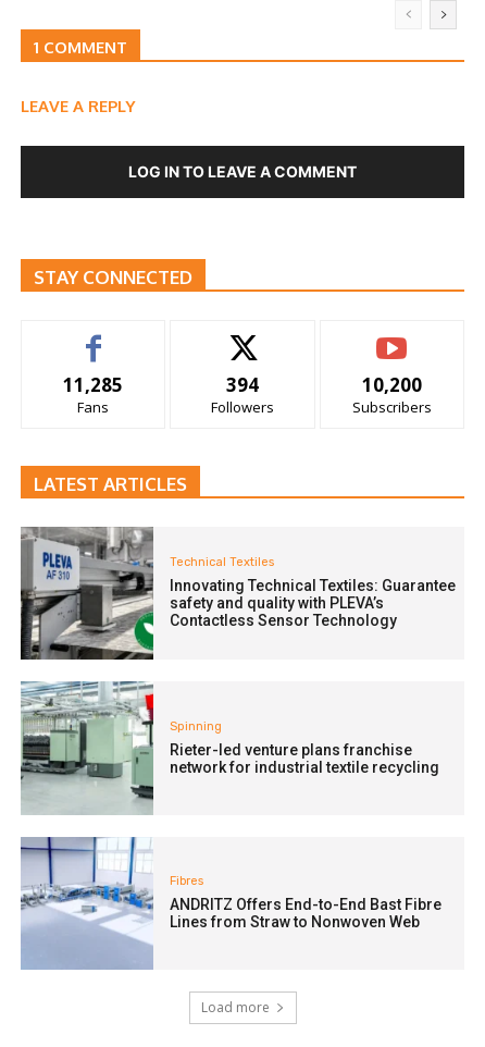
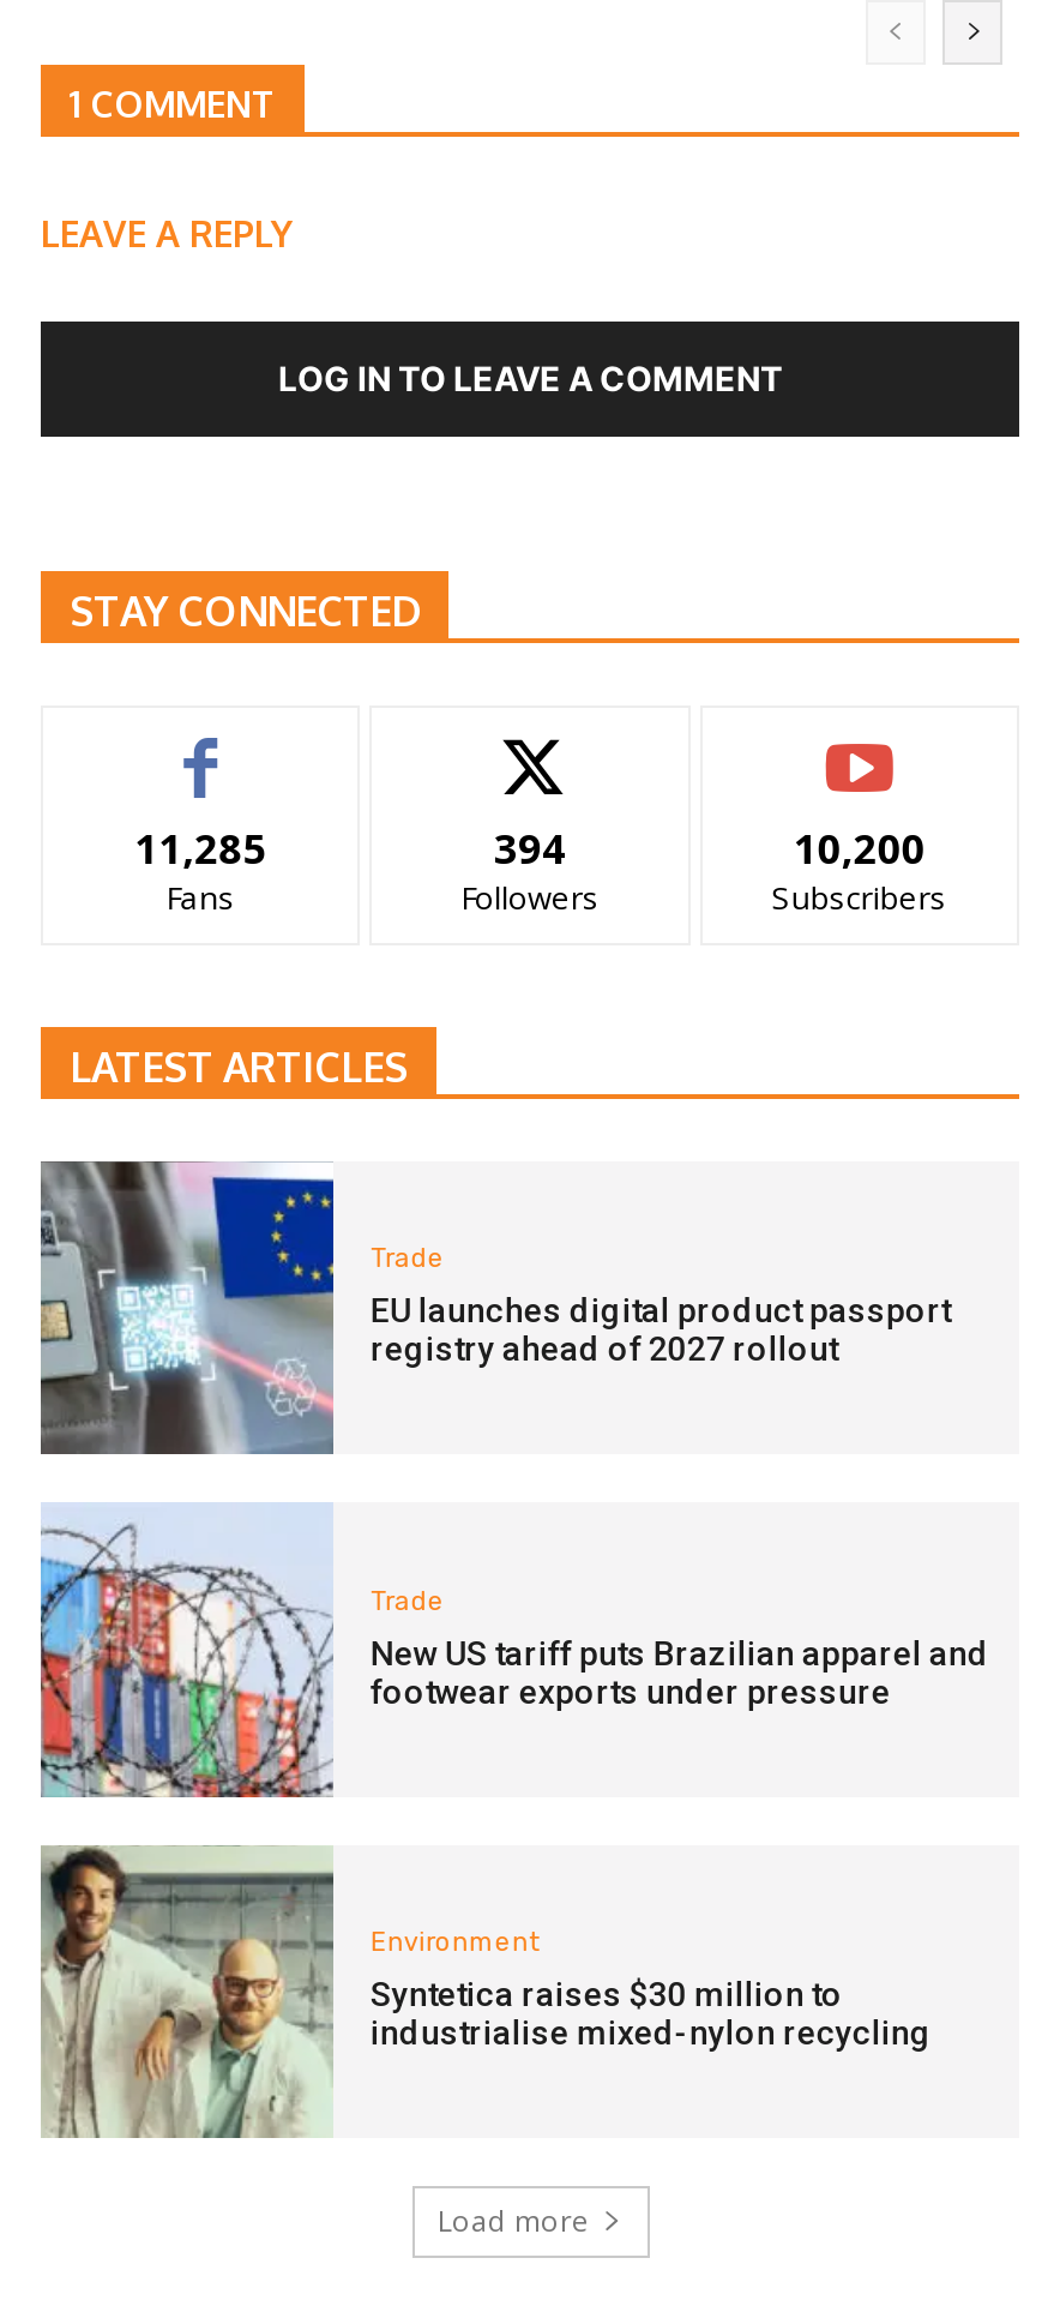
- [image]
- Technical Textiles
- Innovating Technical Textiles: Guarantee
- safety and quality with PLEVA’s
- Contactless Sensor Technology
+ [image]
+ Trade
+ EU launches digital product passport
+ registry ahead of 2027 rollout

- [image]
- Spinning
- Rieter-led venture plans franchise
- network for industrial textile recycling
+ [image]
+ Trade
+ New US tariff puts Brazilian apparel and
+ footwear exports under pressure

- [image]
- Fibres
- ANDRITZ Offers End-to-End Bast Fibre
- Lines from Straw to Nonwoven Web
+ [image]
+ Environment
+ Syntetica raises $30 million to
+ industrialise mixed-nylon recycling
